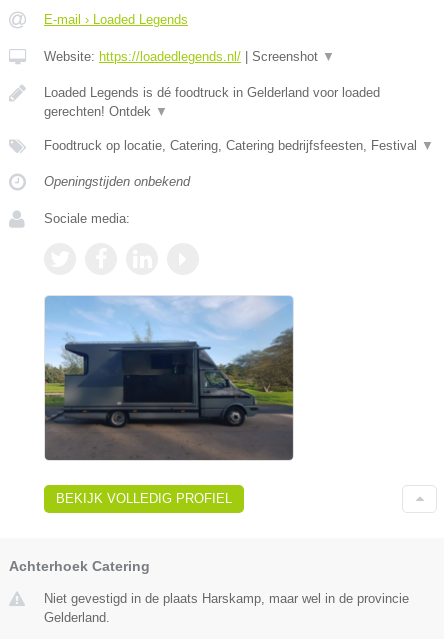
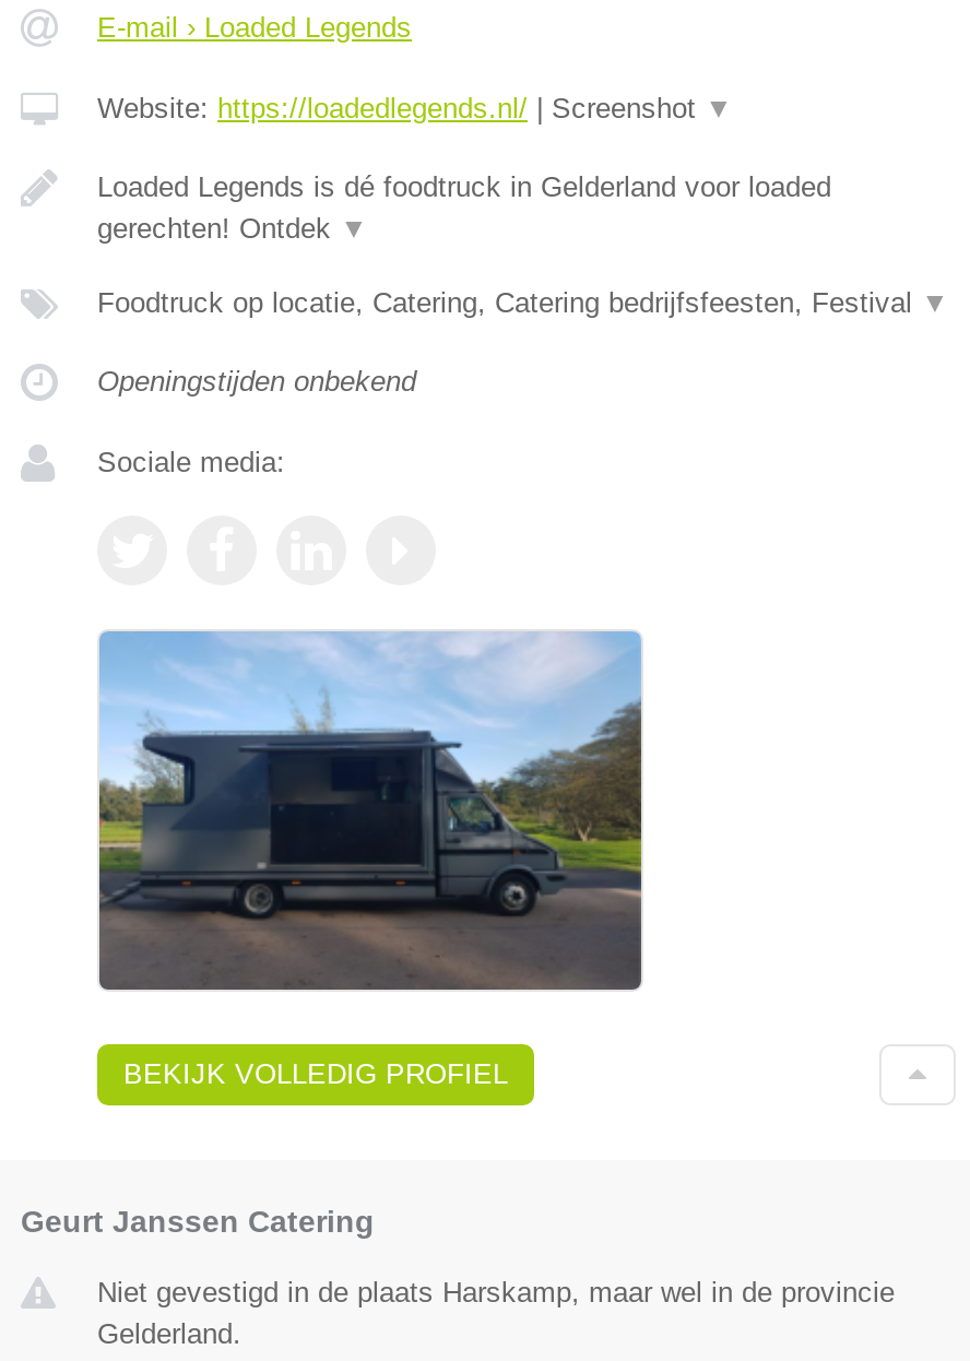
- Achterhoek Catering
+ Geurt Janssen Catering
